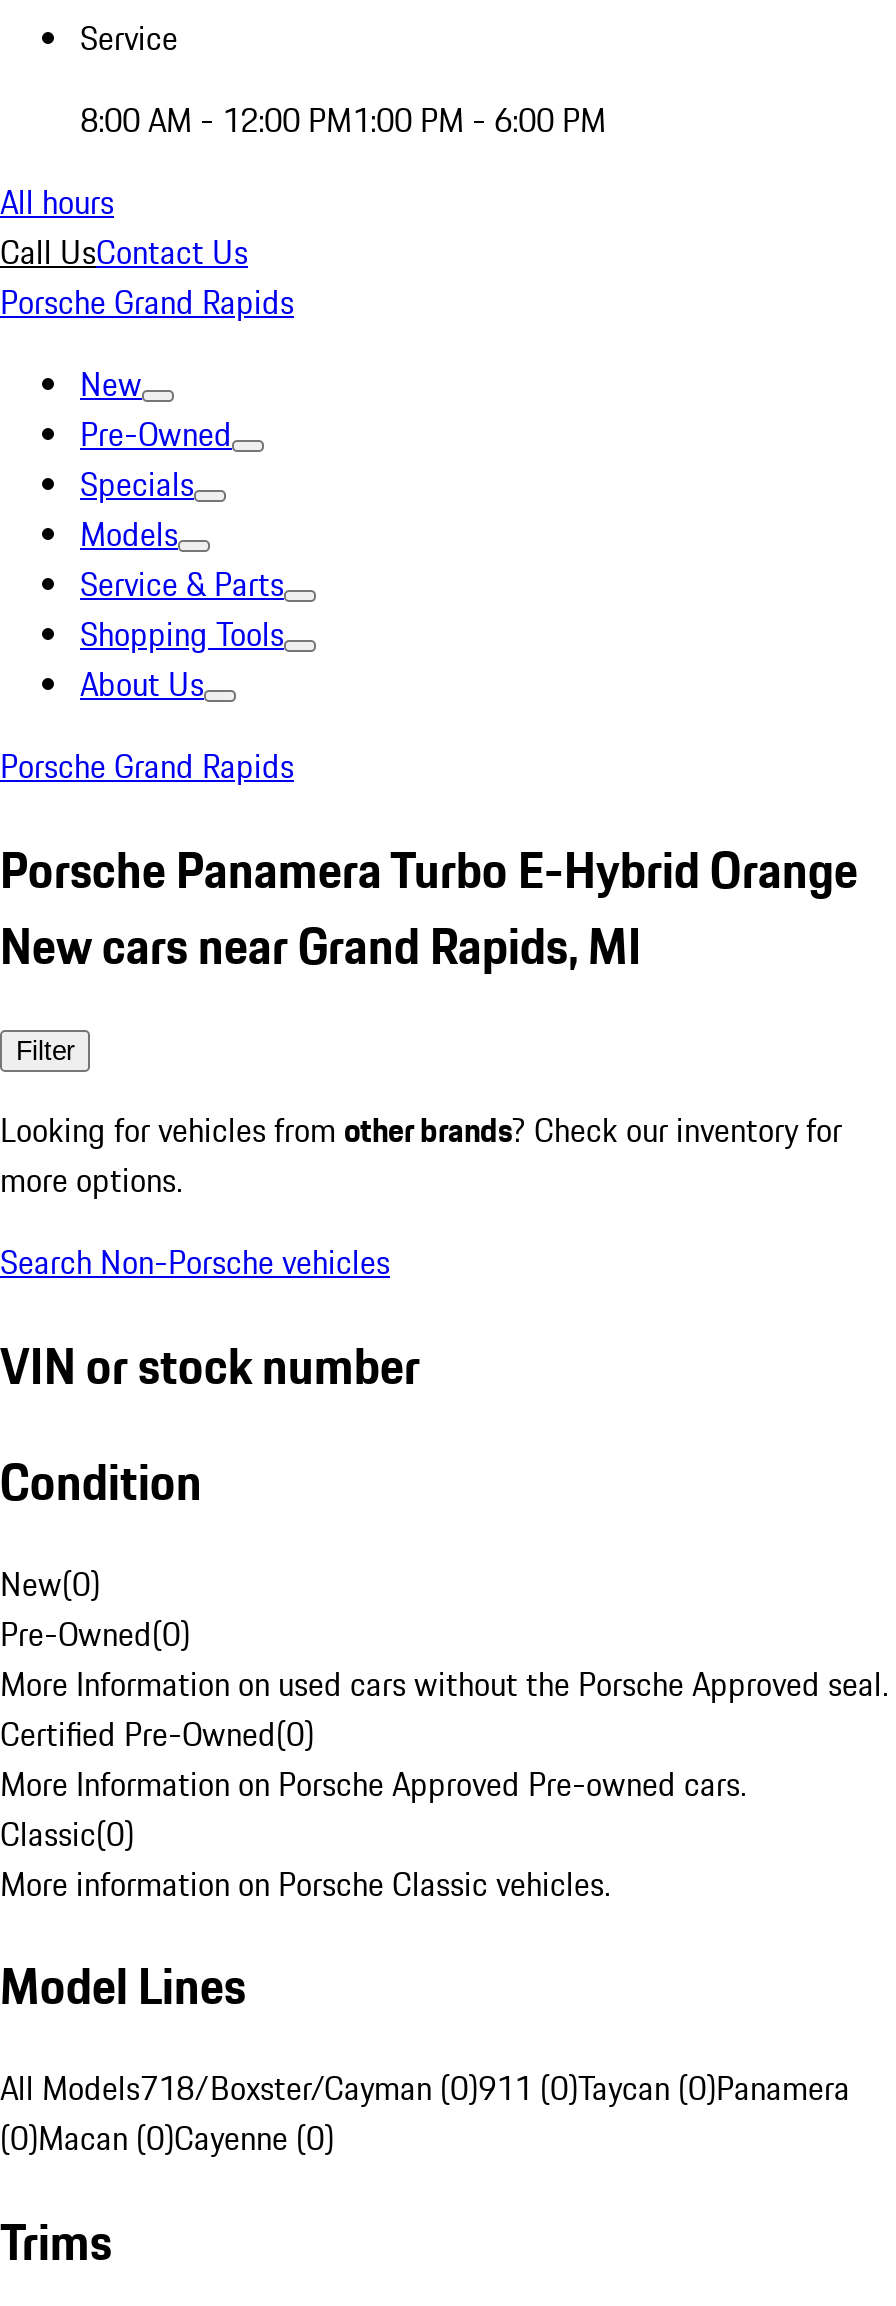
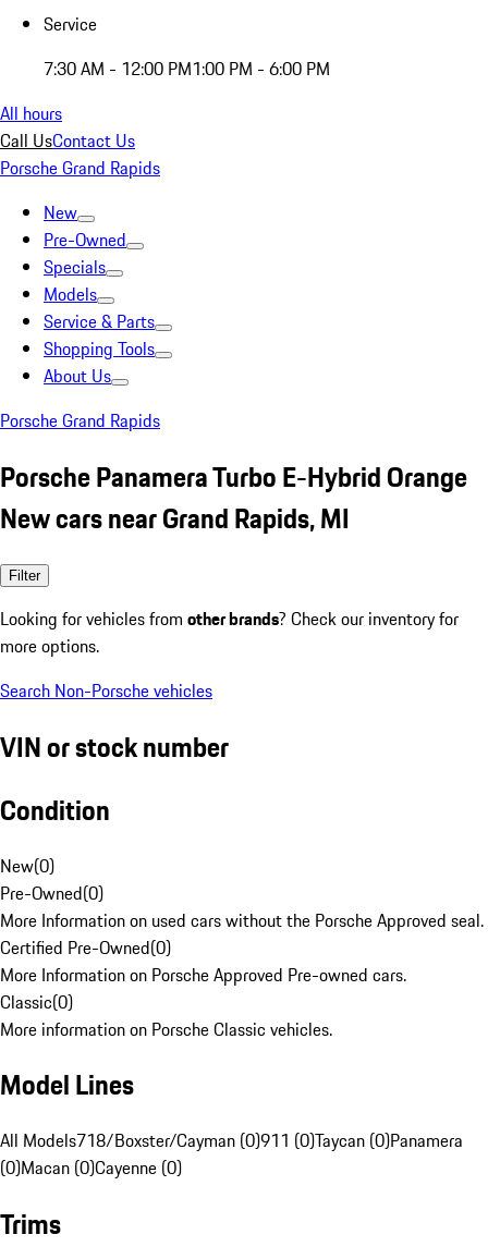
- 8:00 AM - 12:00 PM1:00 PM - 6:00 PM
+ 7:30 AM - 12:00 PM1:00 PM - 6:00 PM
